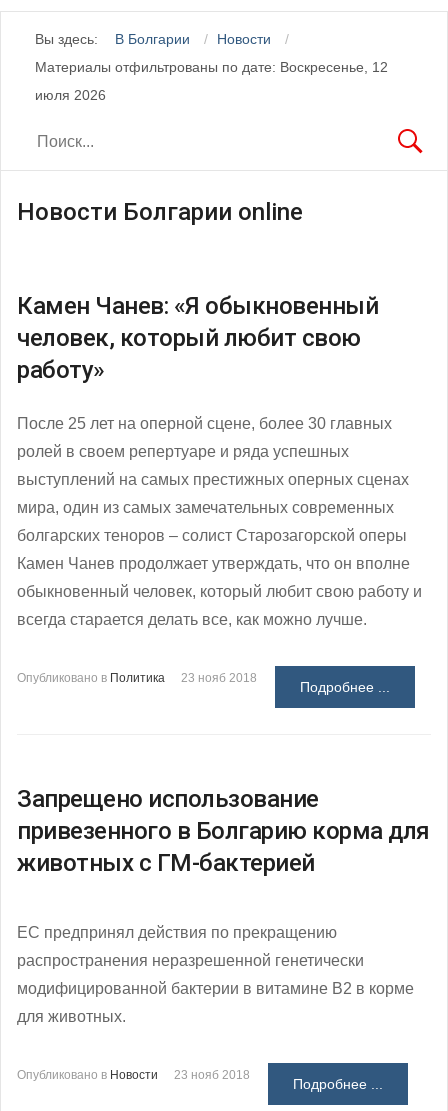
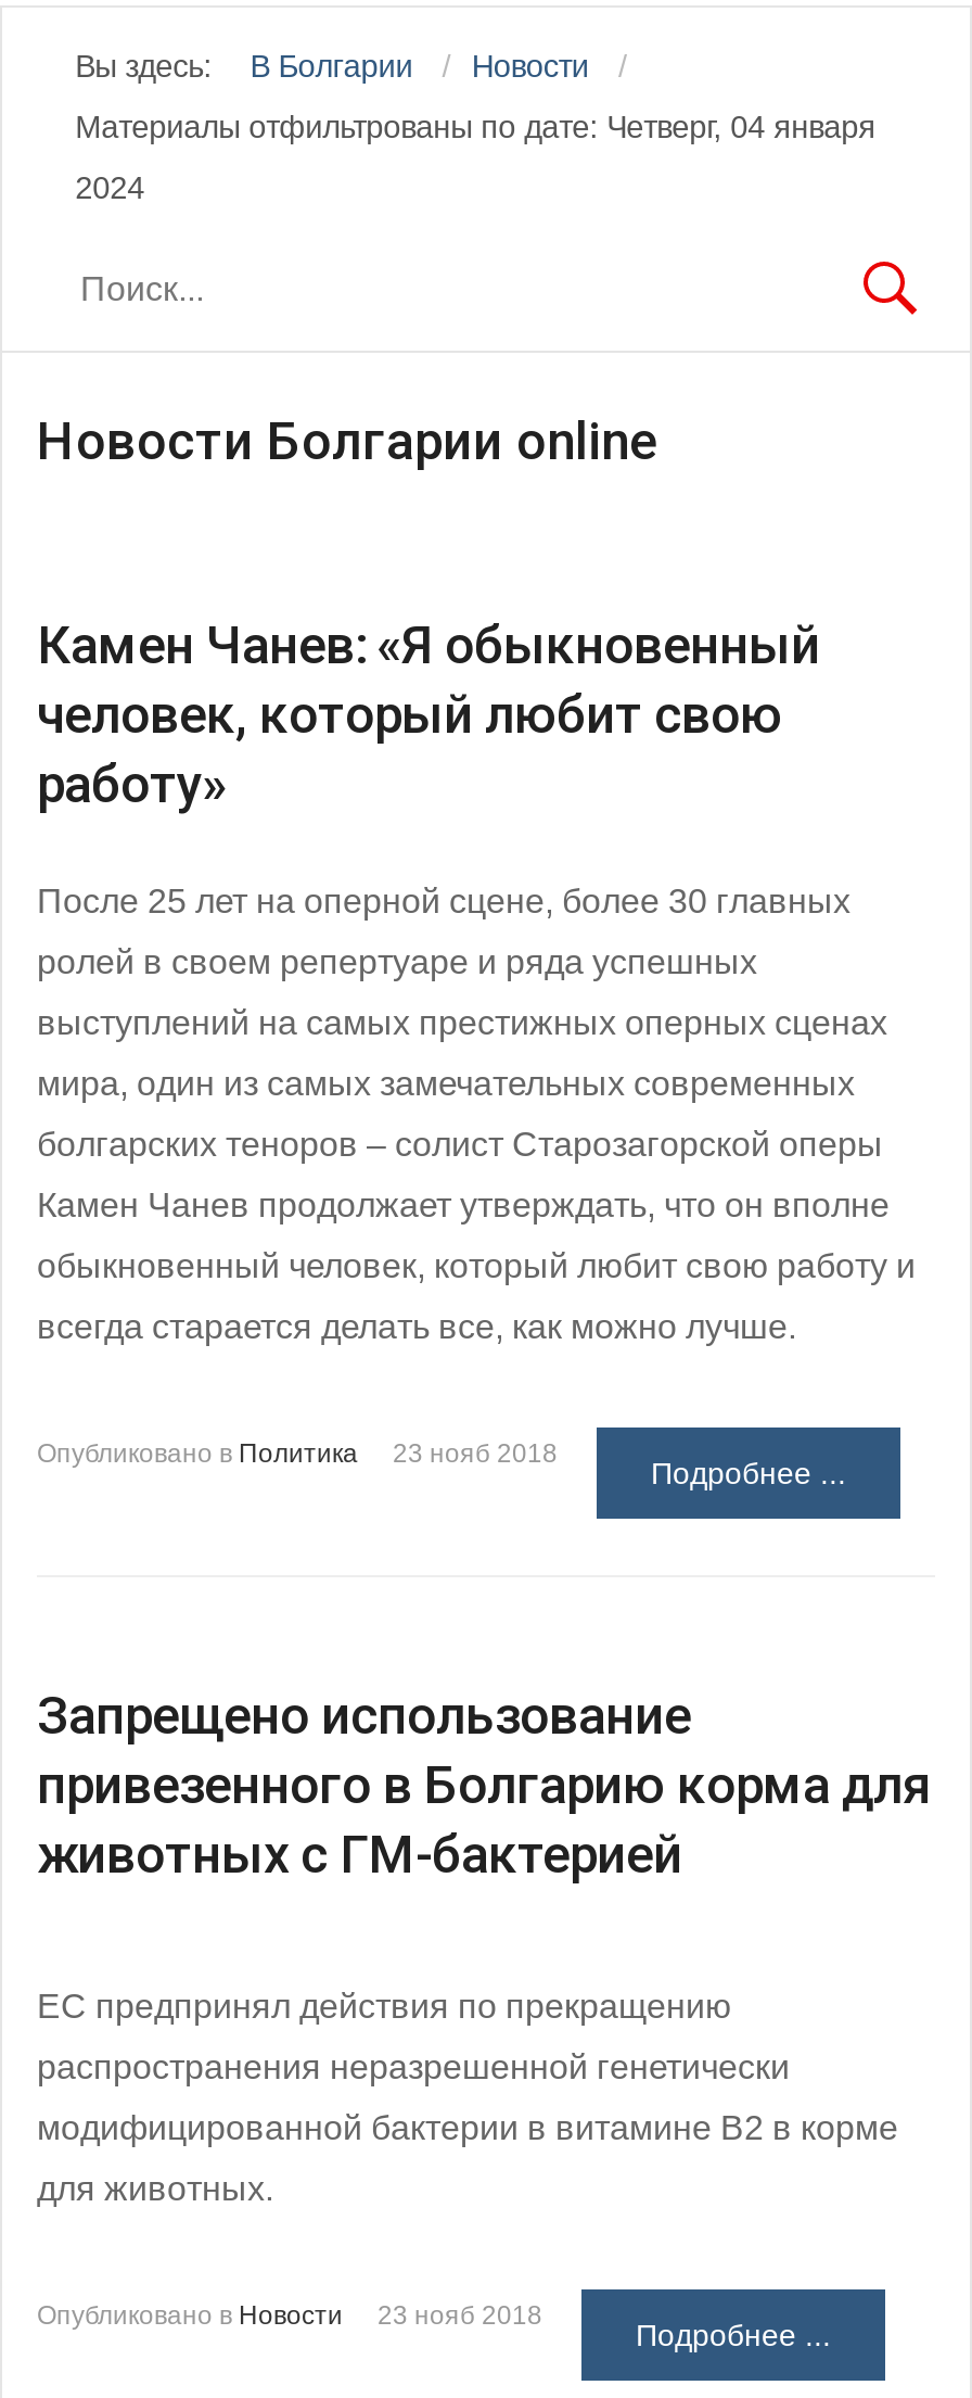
- Материалы отфильтрованы по дате: Воскресенье, 12
+ Материалы отфильтрованы по дате: Четверг, 04 января

- июля 2026
+ 2024
